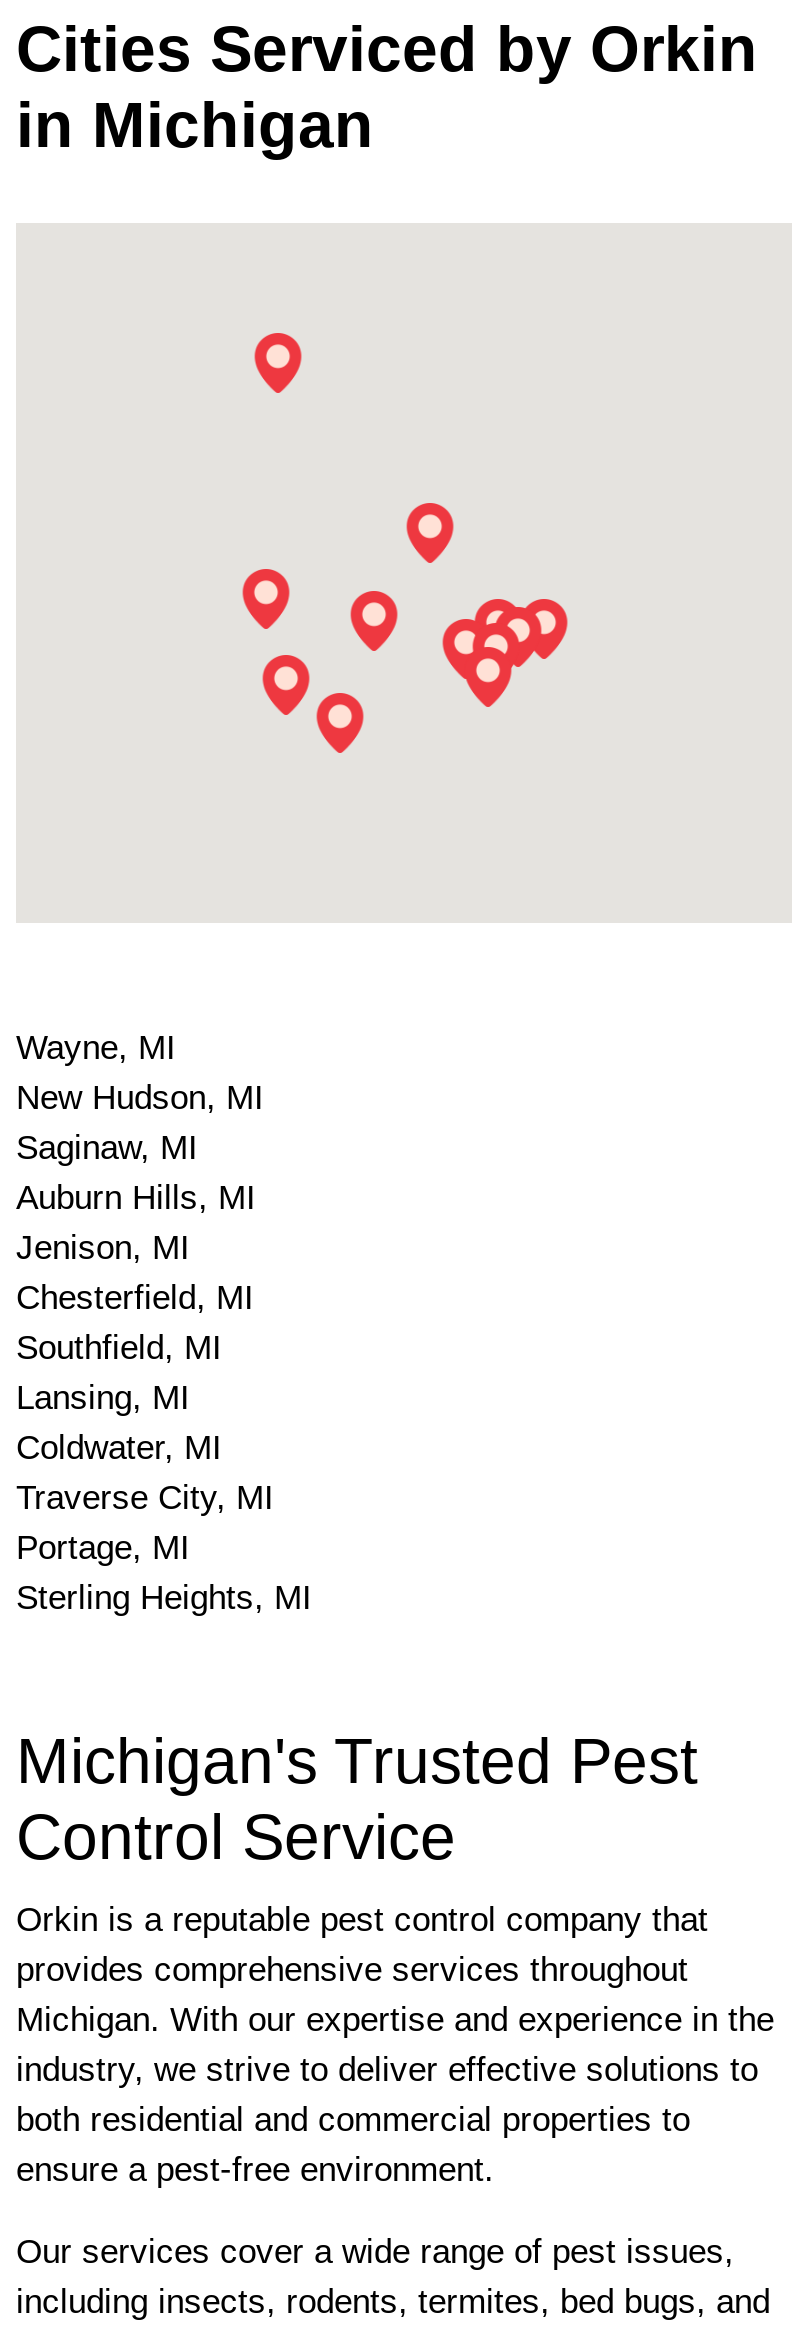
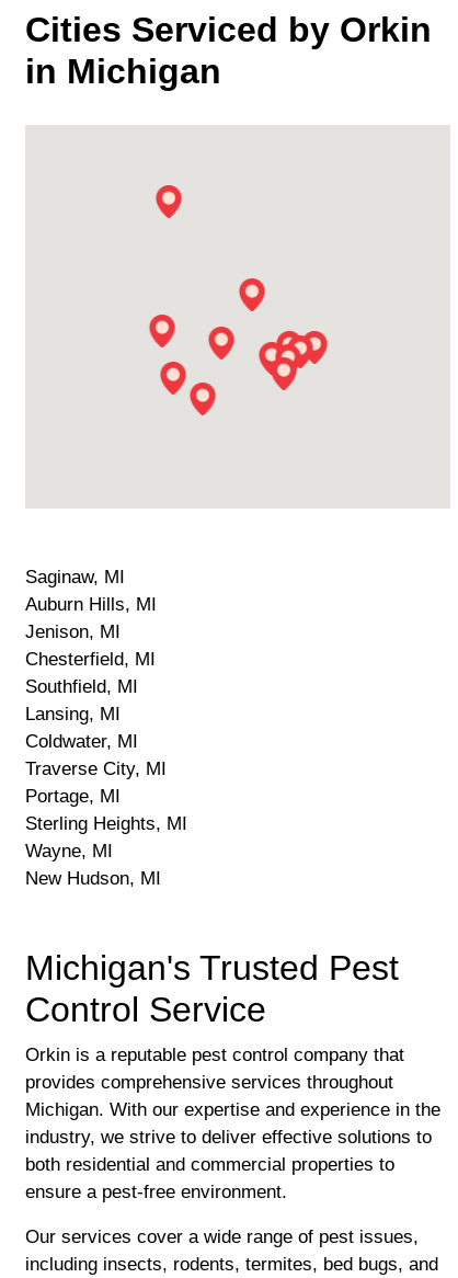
moved down: Wayne, MI | New Hudson, MI

moved up: Saginaw, MI | Auburn Hills, MI | Jenison, MI | ... | Portage, MI | Sterling Heights, MI
